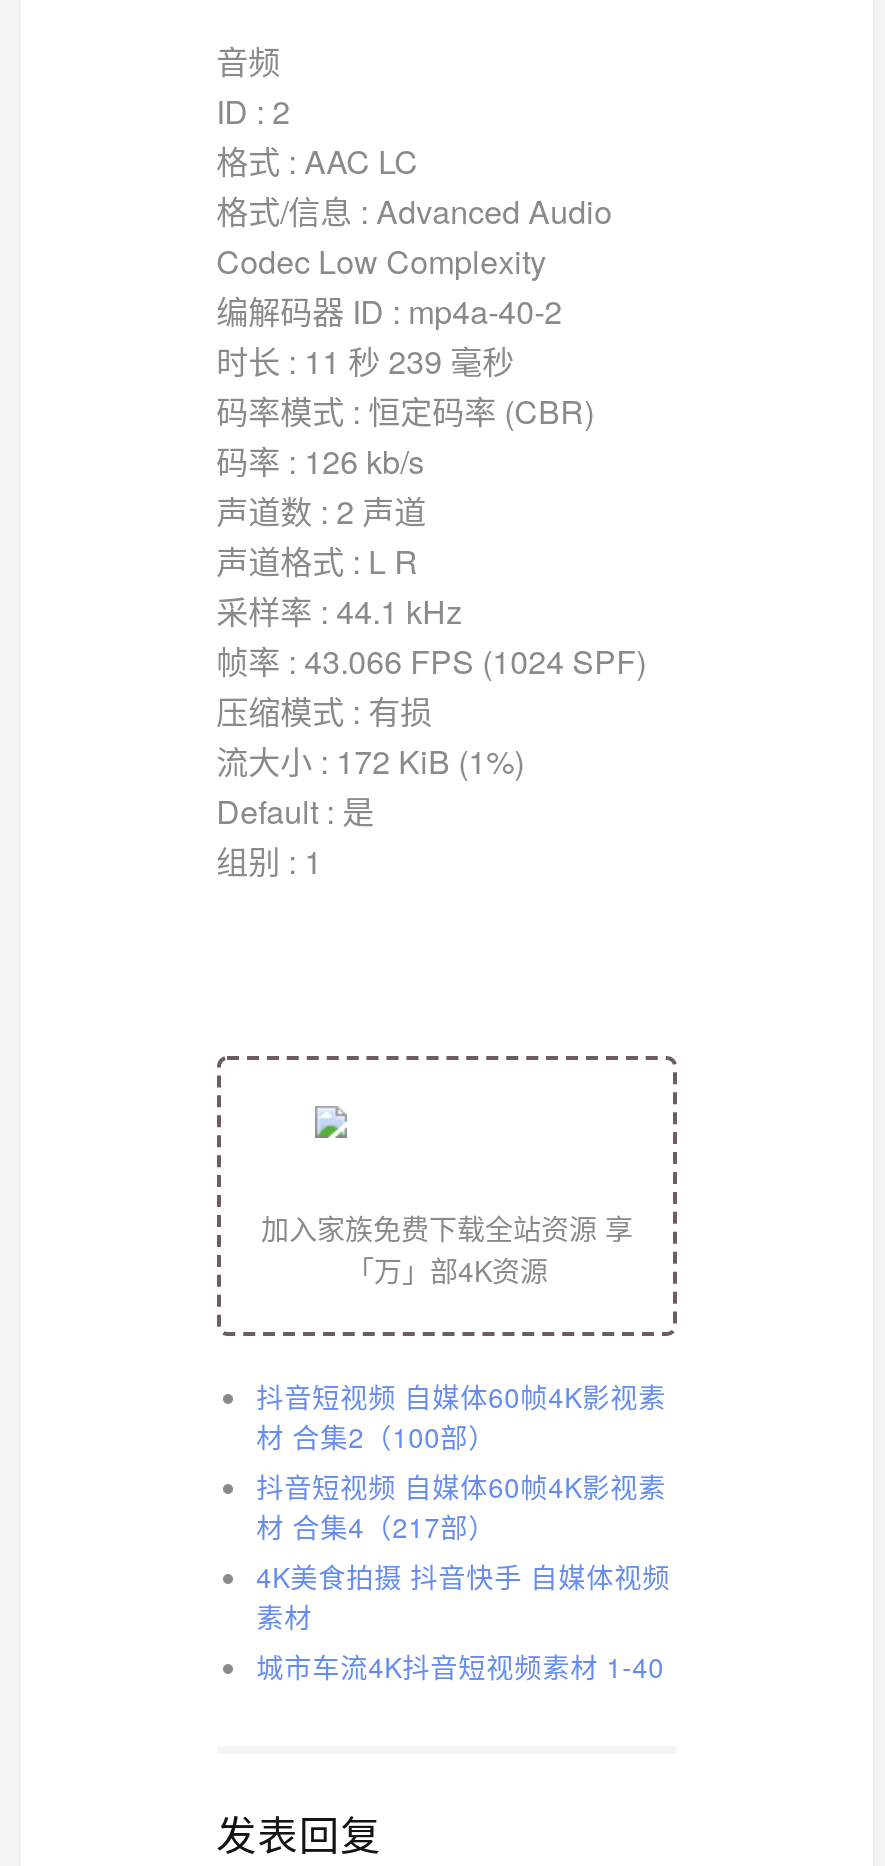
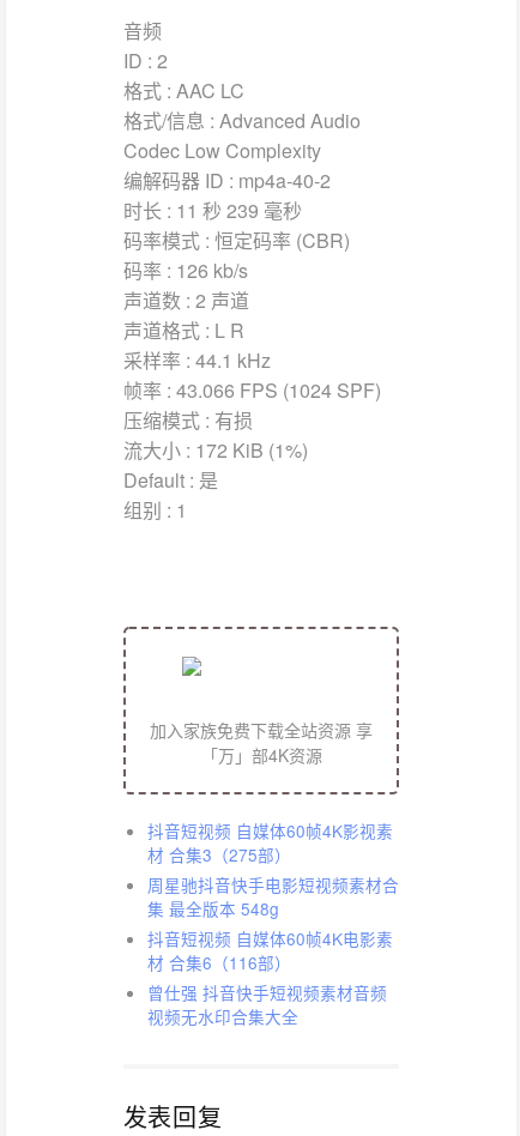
- 材 合集2（100部）
- 抖音短视频 自媒体60帧4K影视素
- 材 合集4（217部）
- 4K美食拍摄 抖音快手 自媒体视频
- 素材
- 城市车流4K抖音短视频素材 1-40
+ 材 合集3（275部）
+ 周星驰抖音快手电影短视频素材合
+ 集 最全版本 548g
+ 抖音短视频 自媒体60帧4K电影素
+ 材 合集6（116部）
+ 曾仕强 抖音快手短视频素材音频
+ 视频无水印合集大全
